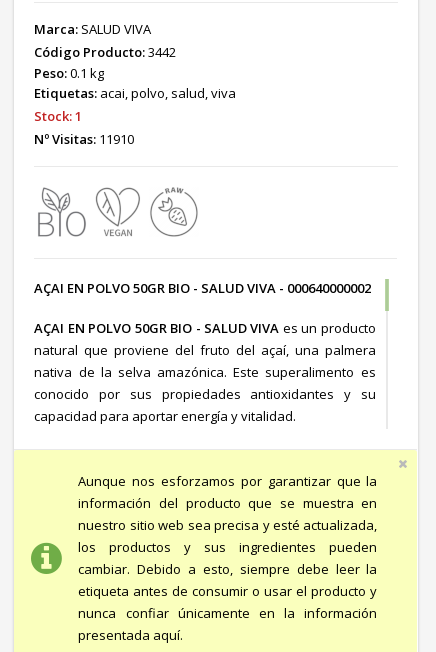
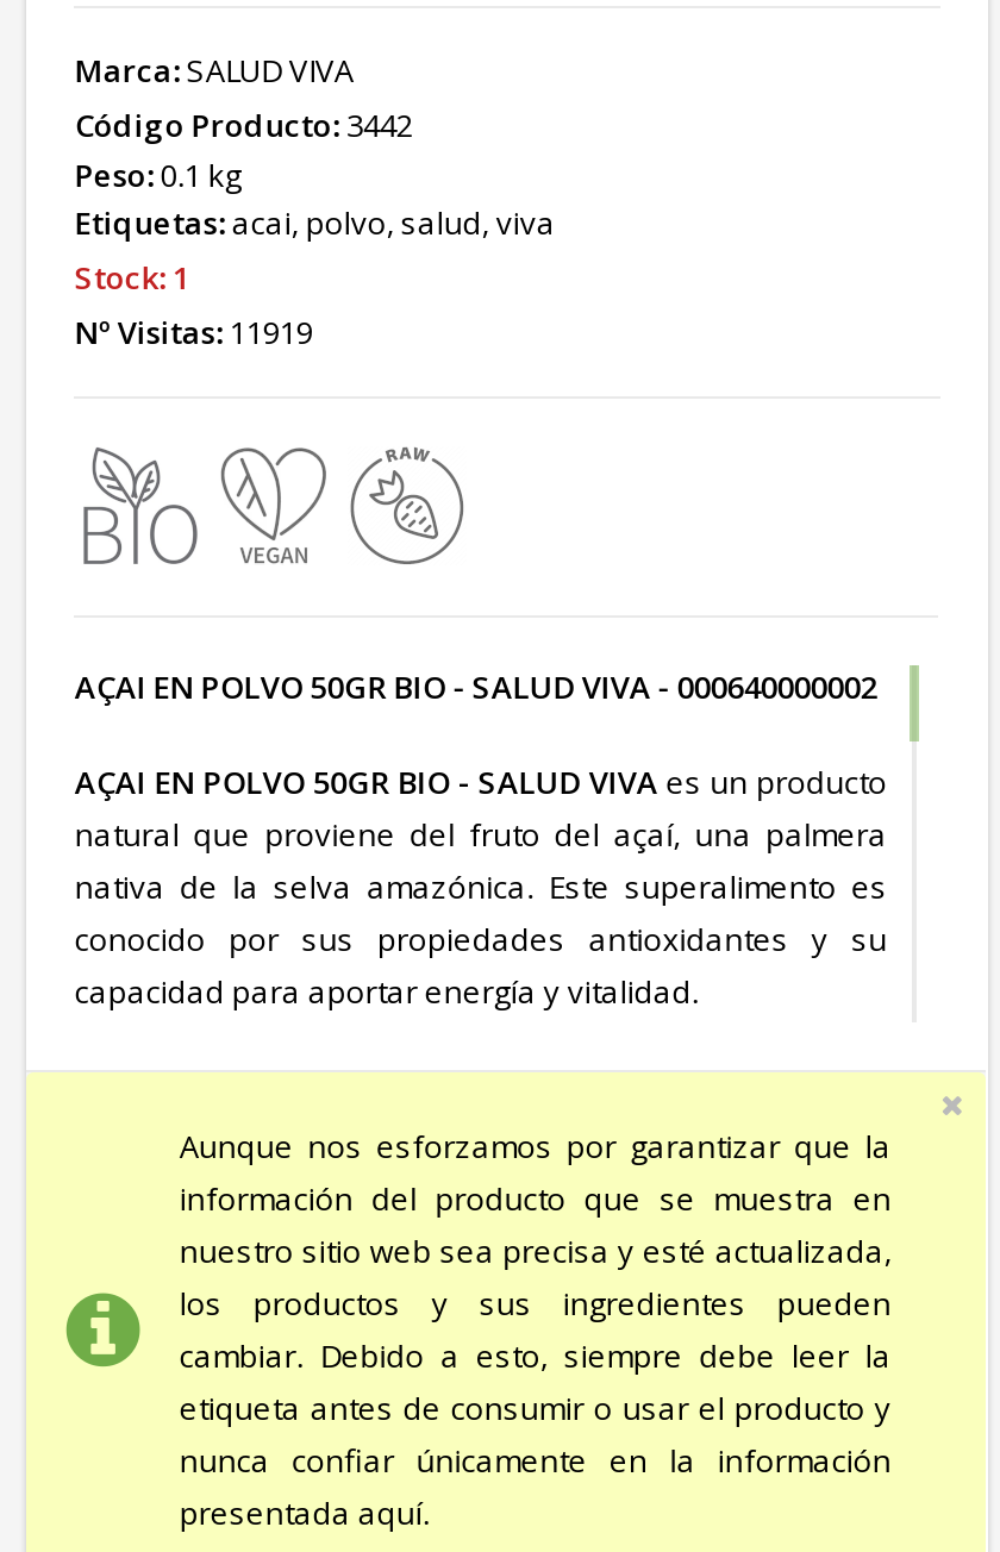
- Nº Visitas: 11910
+ Nº Visitas: 11919
